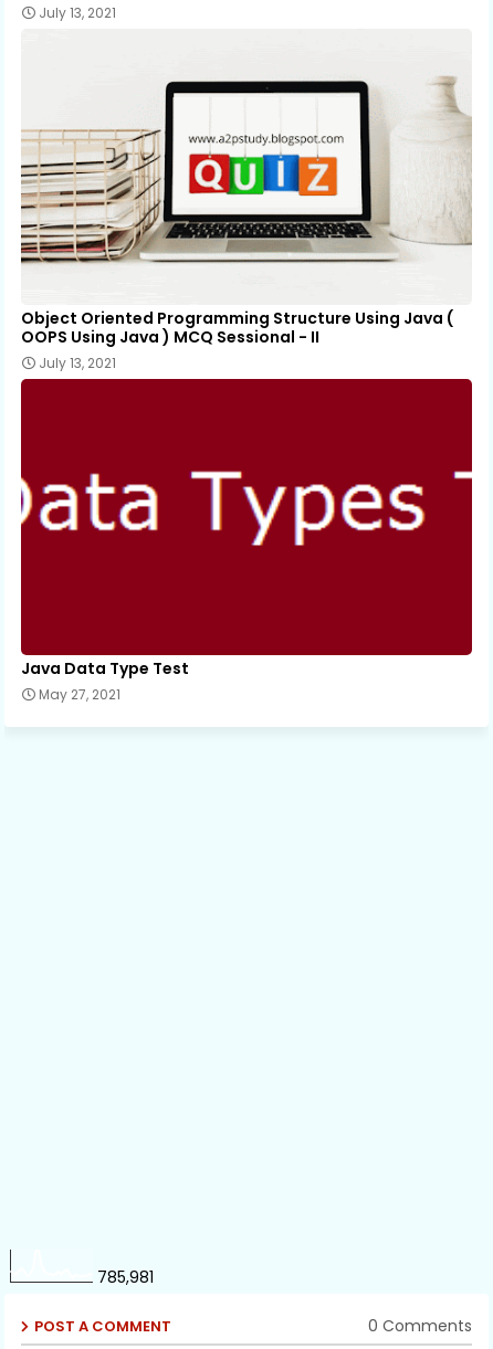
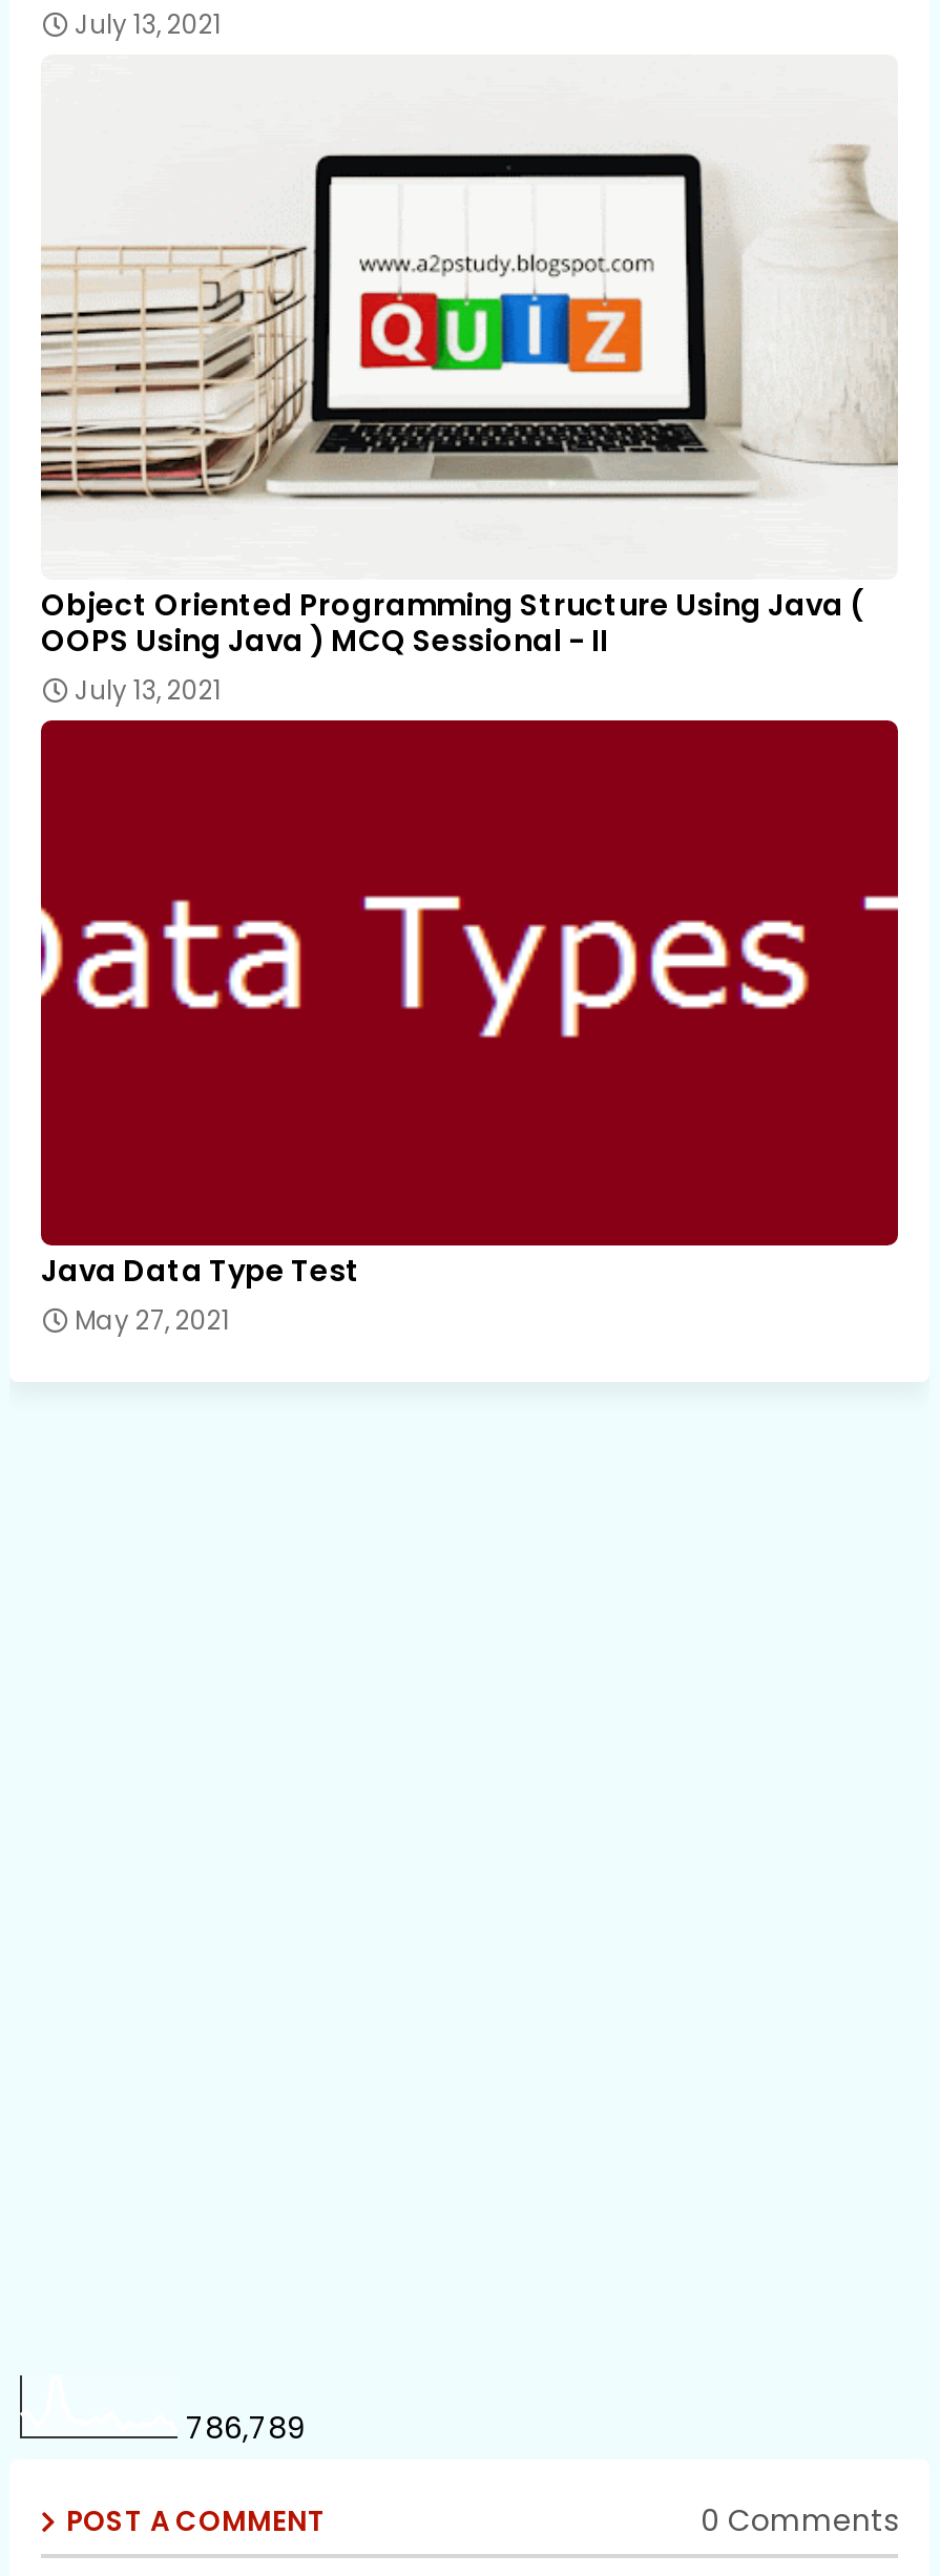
- 785,981
+ 786,789
